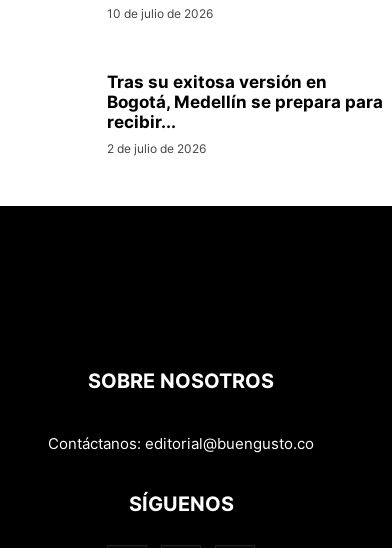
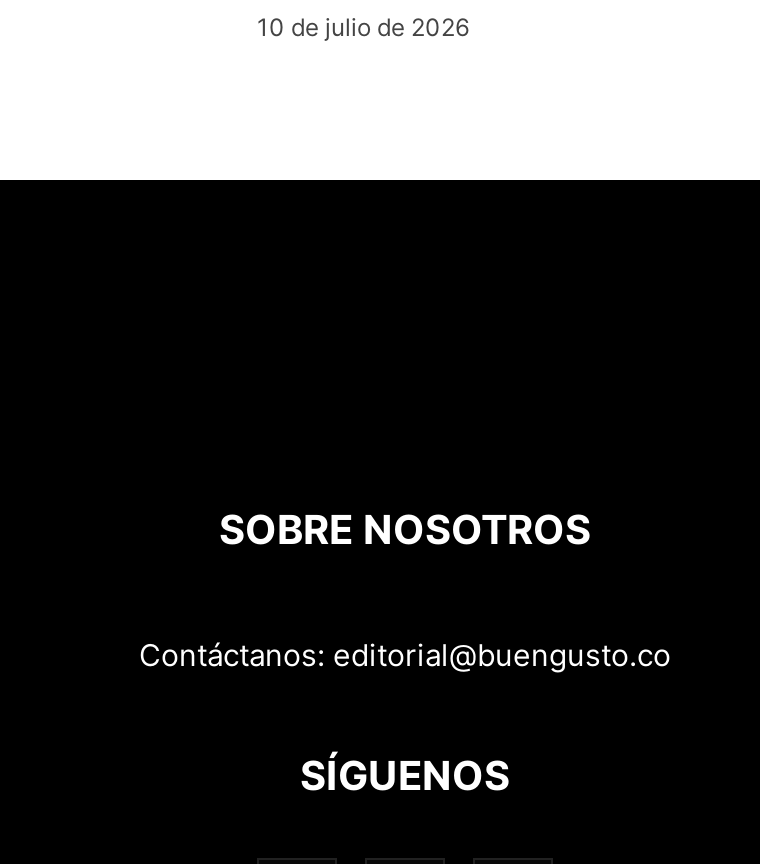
- Tras su exitosa versión en
- Bogotá, Medellín se prepara para
- recibir...
- 2 de julio de 2026
